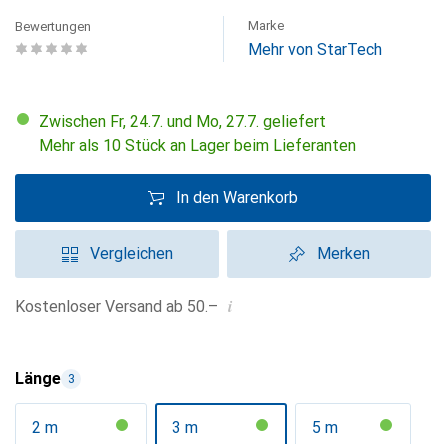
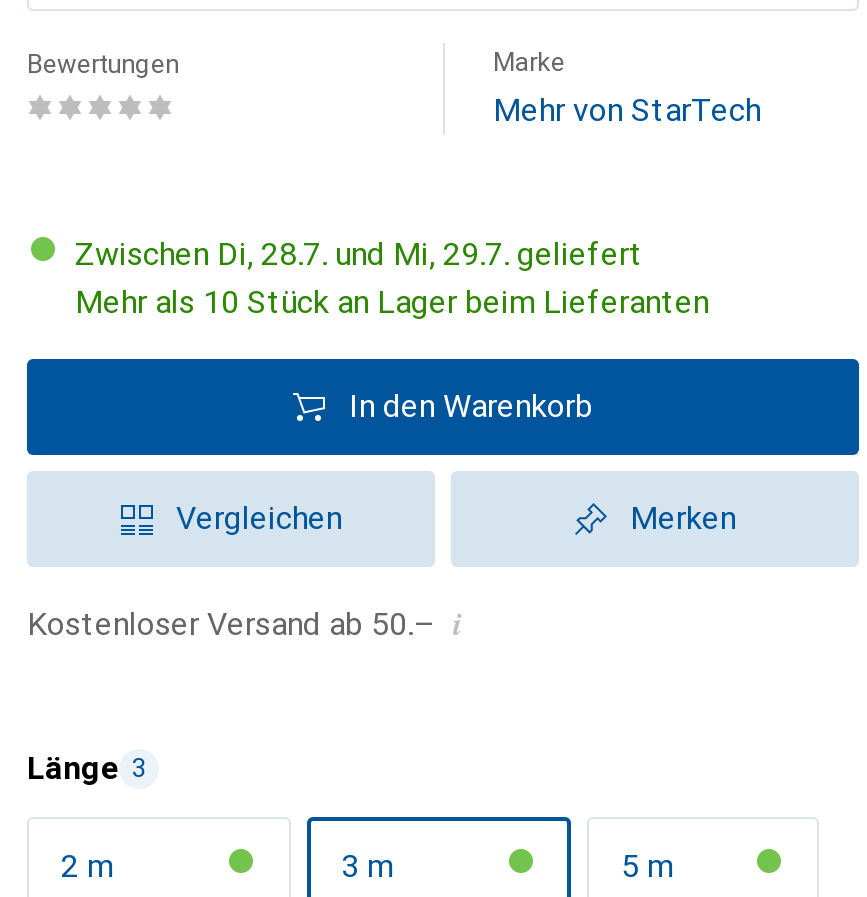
- Zwischen Fr, 24.7. und Mo, 27.7. geliefert
+ Zwischen Di, 28.7. und Mi, 29.7. geliefert
